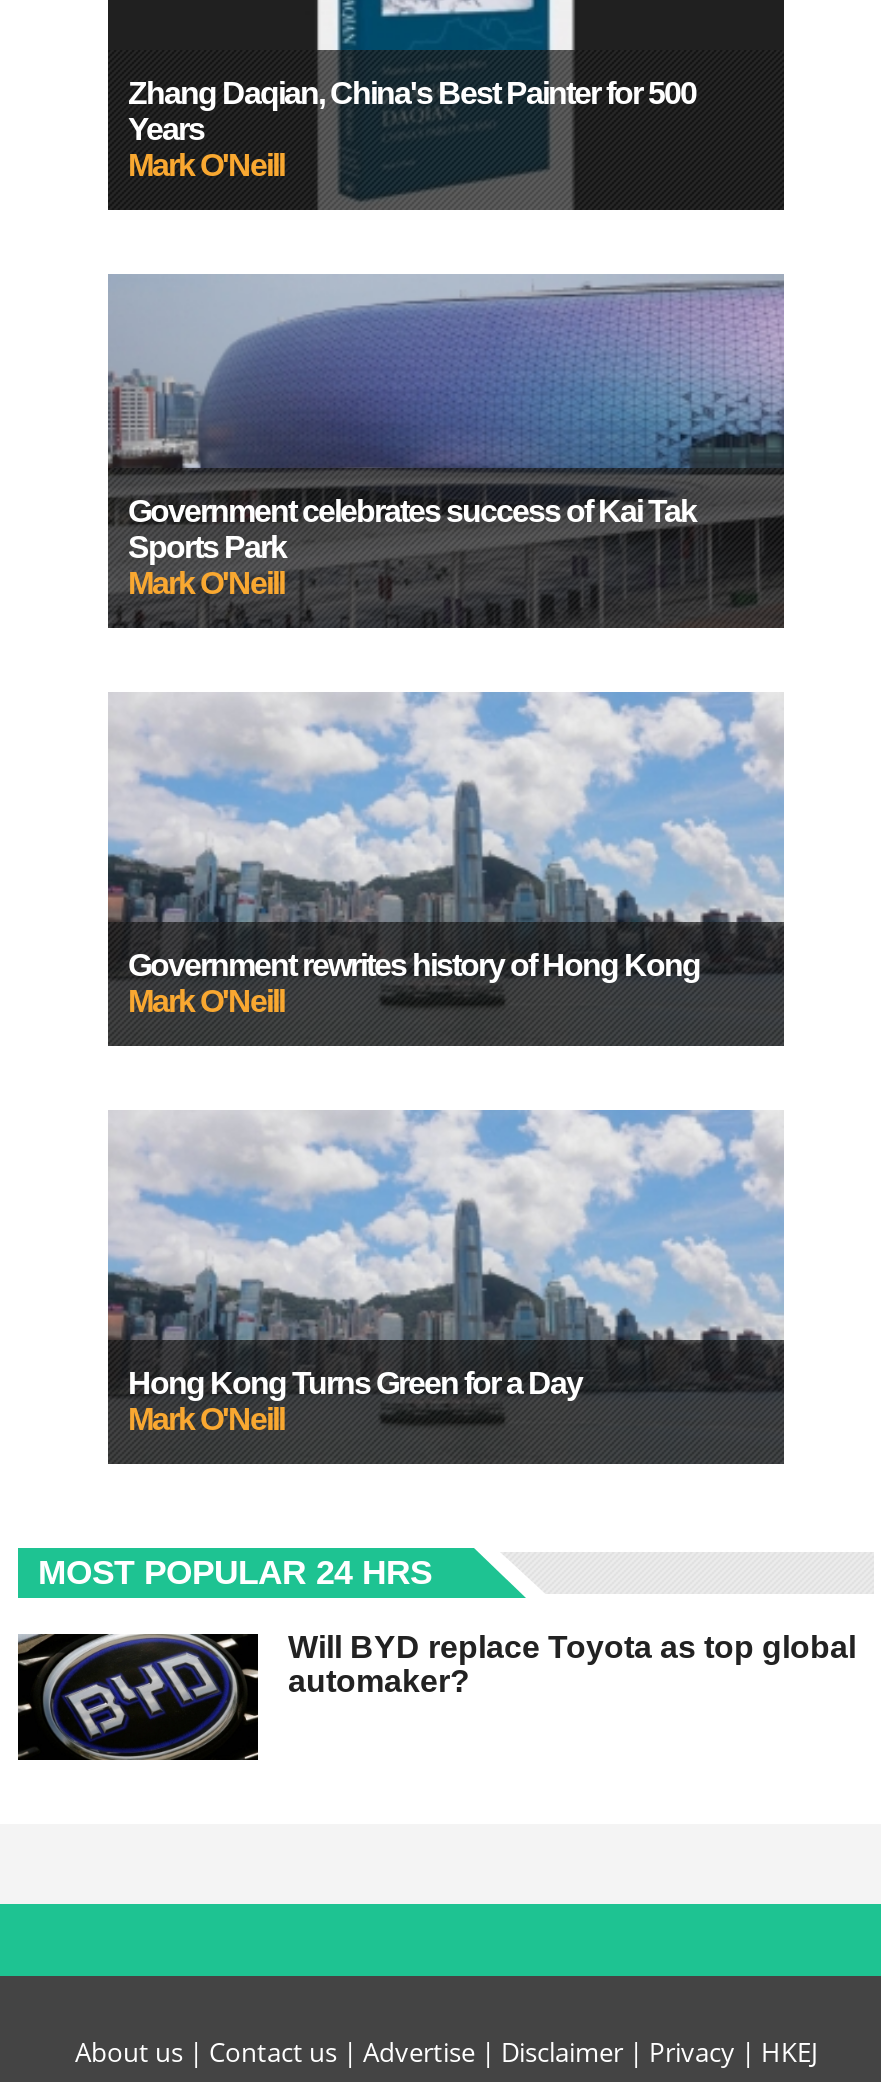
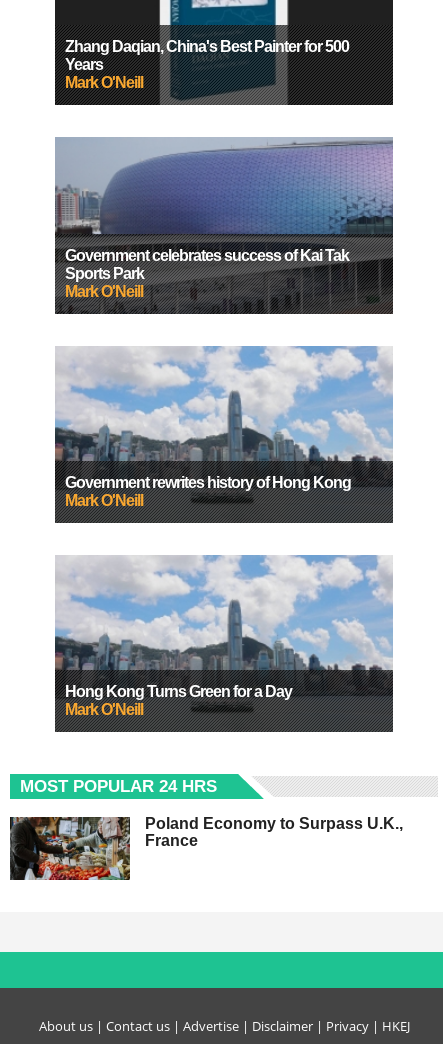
- [image]
- Will BYD replace Toyota as top global
- automaker?
+ [image]
+ Poland Economy to Surpass U.K.,
+ France
